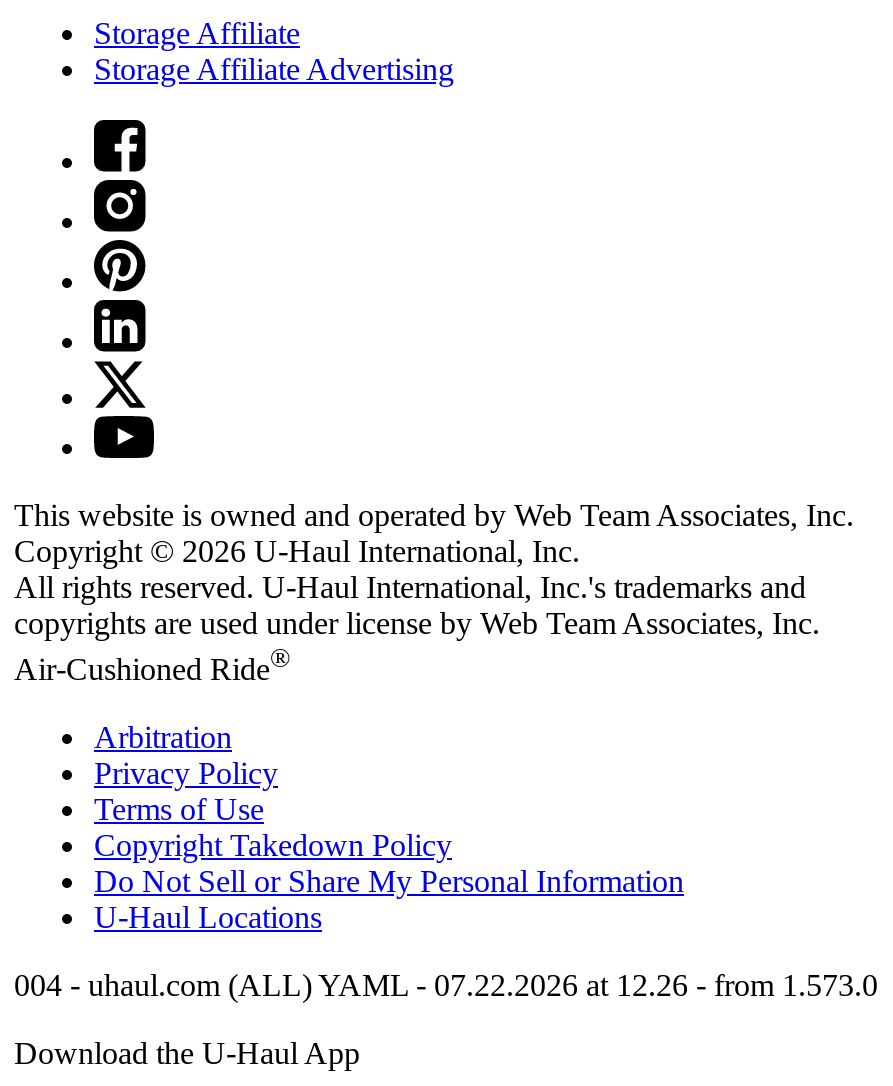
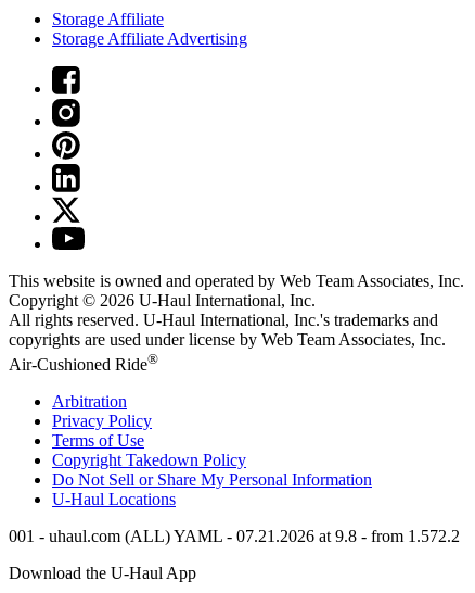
- 004 - uhaul.com (ALL) YAML - 07.22.2026 at 12.26 - from 1.573.0
+ 001 - uhaul.com (ALL) YAML - 07.21.2026 at 9.8 - from 1.572.2
